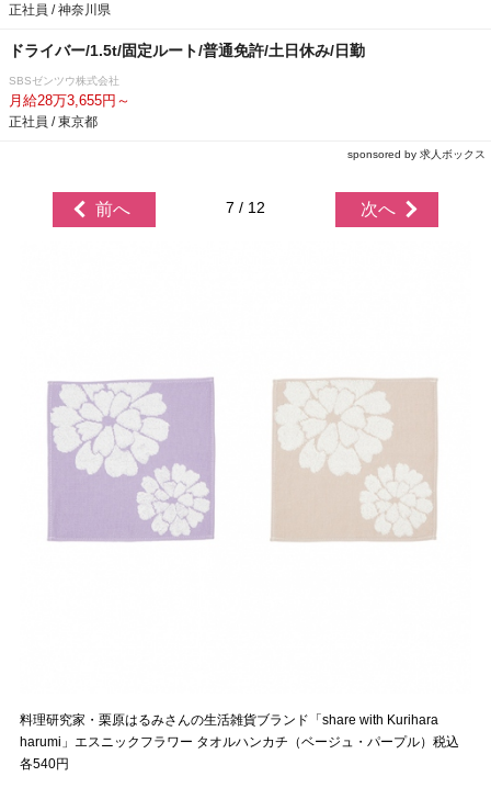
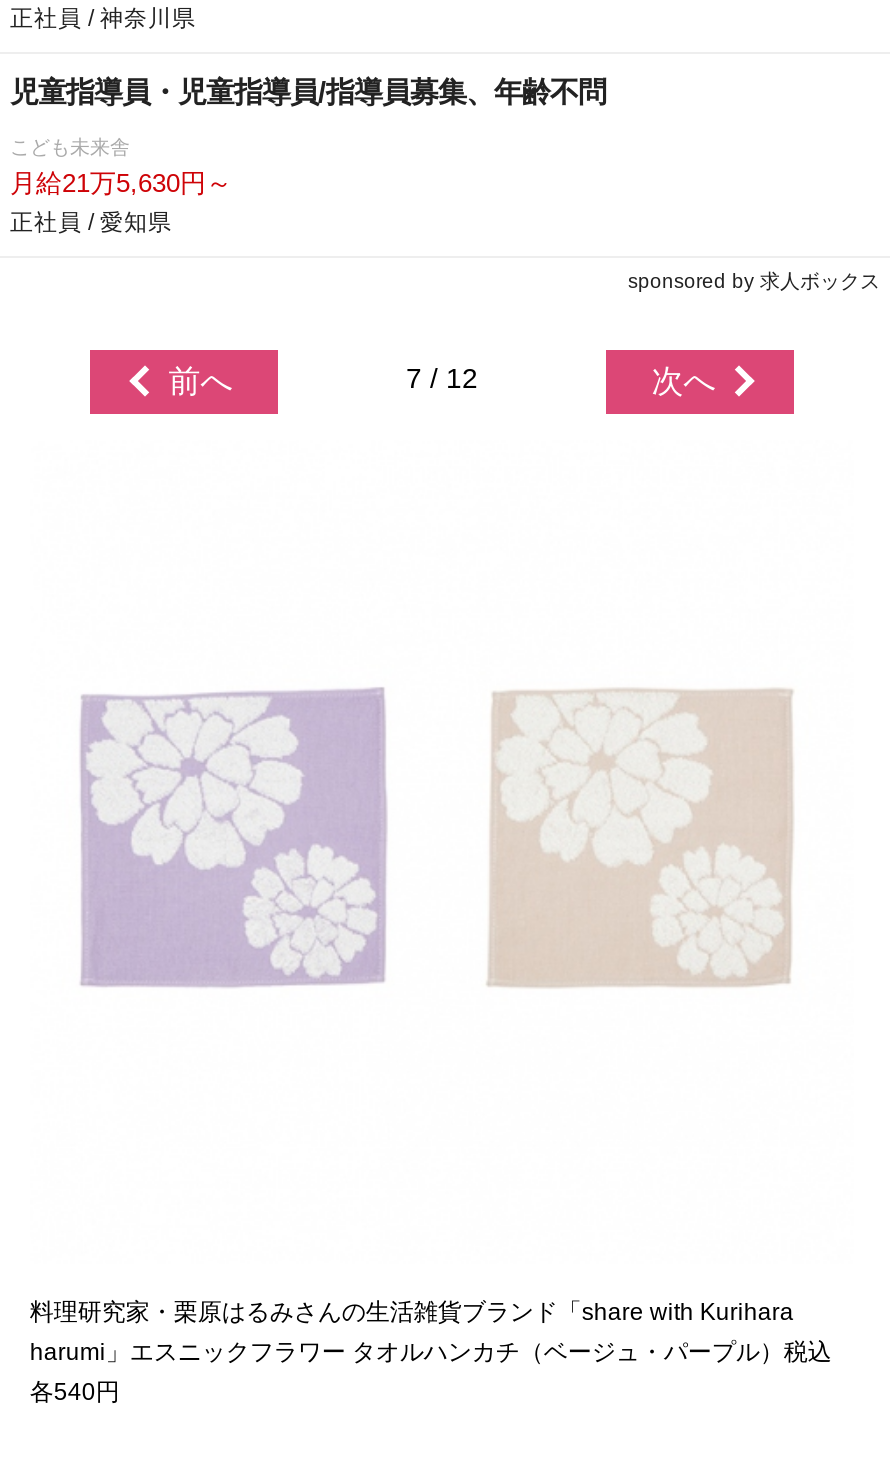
- ドライバー/1.5t/固定ルート/普通免許/土日休み/日勤
+ 児童指導員・児童指導員/指導員募集、年齢不問

- SBSゼンツウ株式会社
- 月給28万3,655円～
- 正社員 / 東京都
+ こども未来舎
+ 月給21万5,630円～
+ 正社員 / 愛知県
